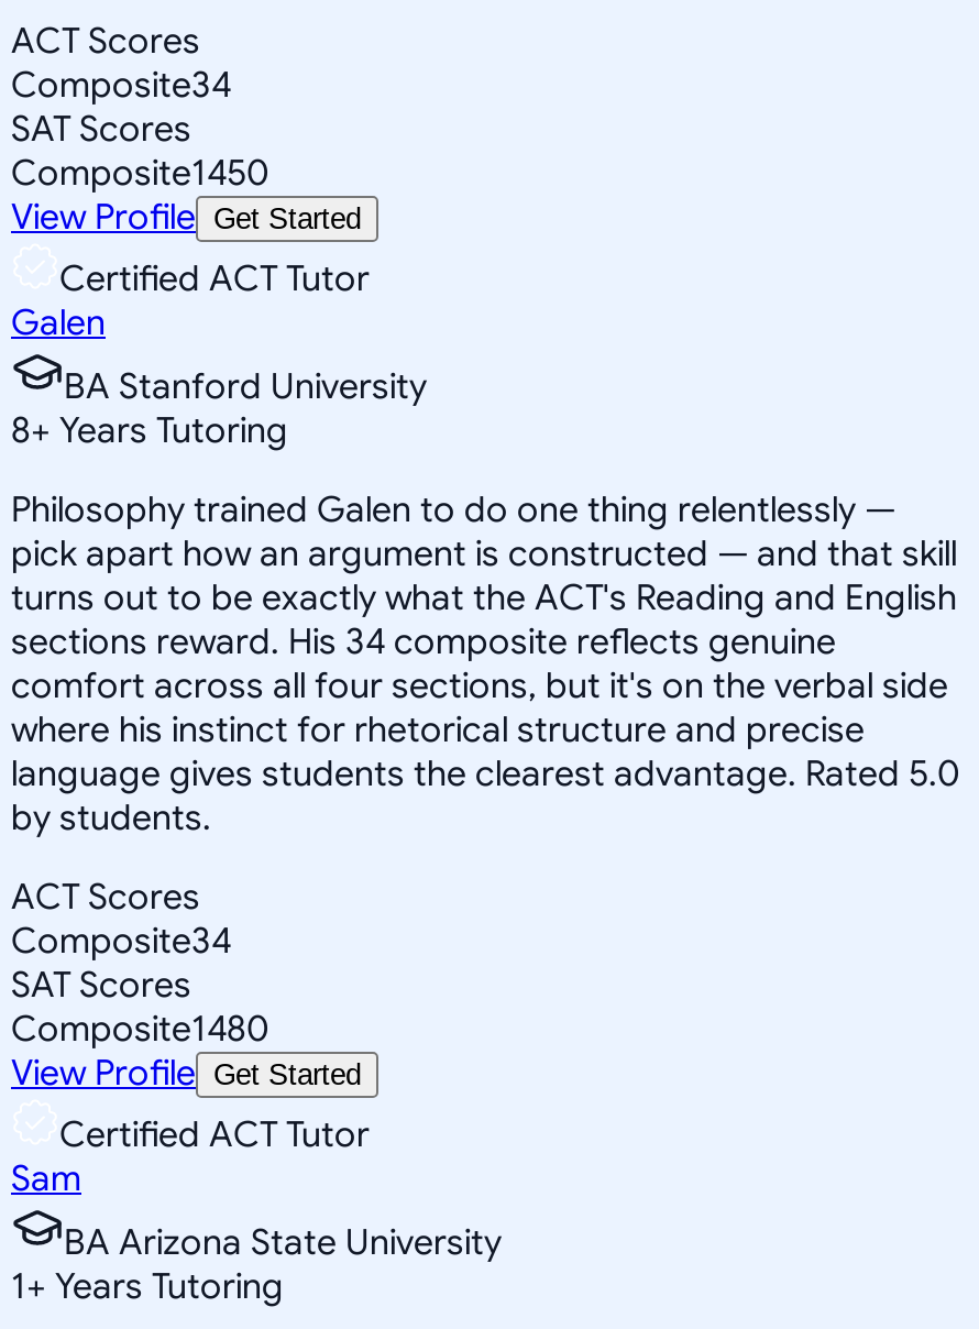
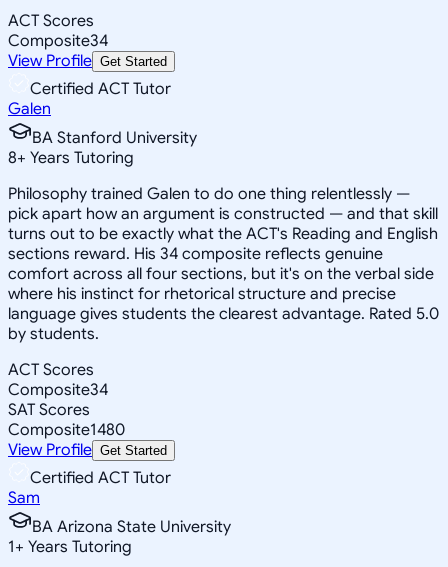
- SAT Scores
- Composite1450
